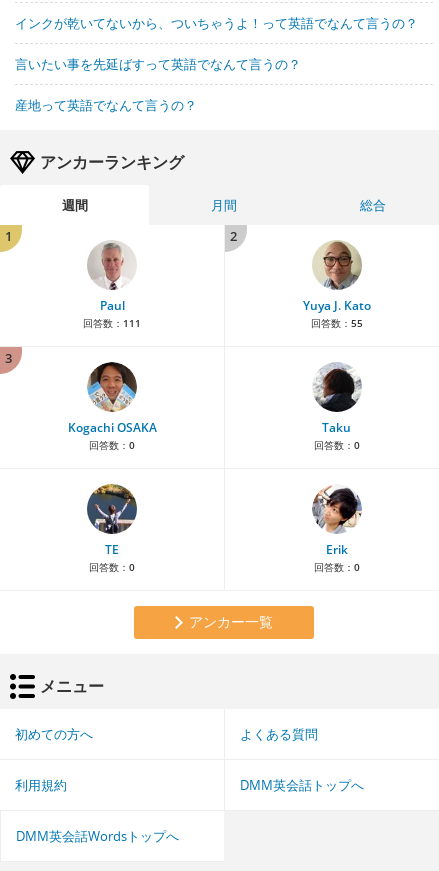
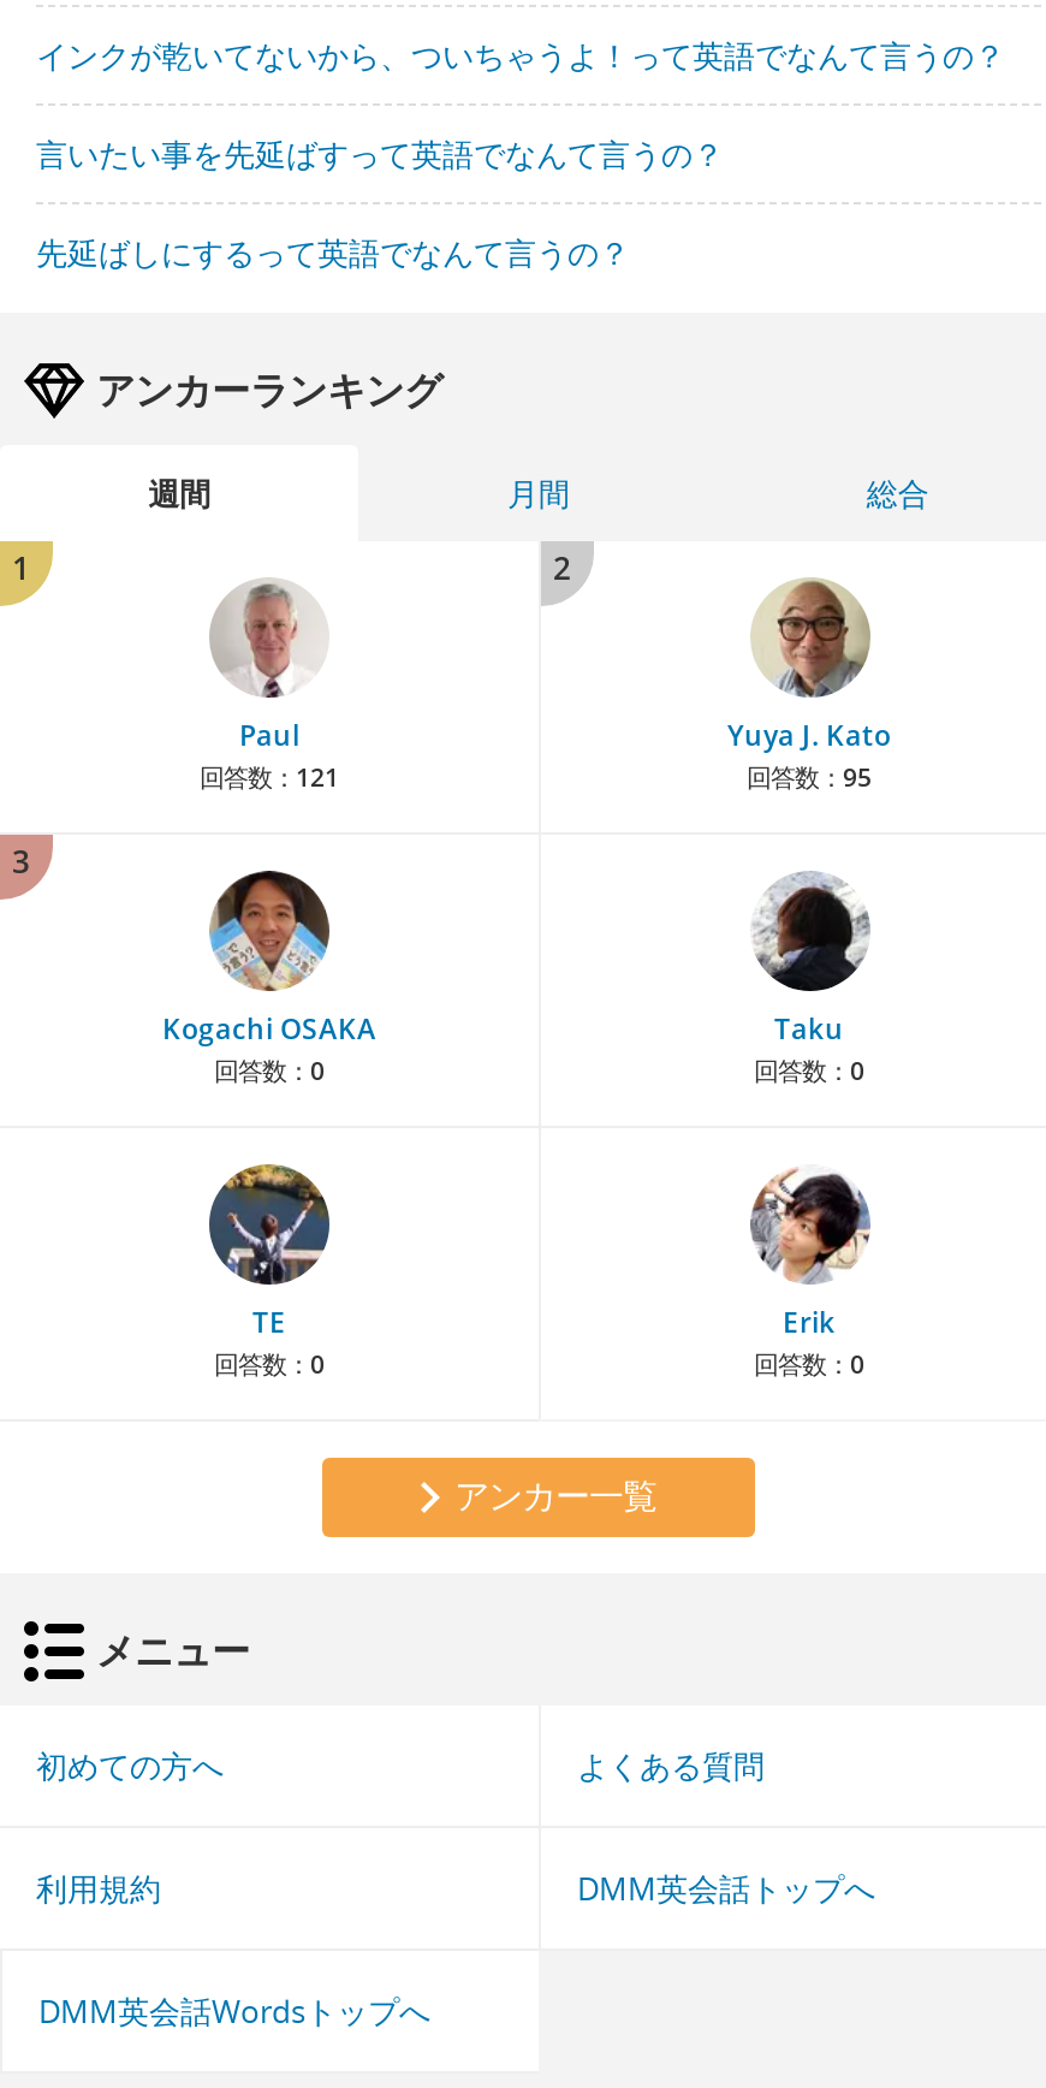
- 産地って英語でなんて言うの？
+ 先延ばしにするって英語でなんて言うの？

- 回答数：111
+ 回答数：121

- 回答数：55
+ 回答数：95
